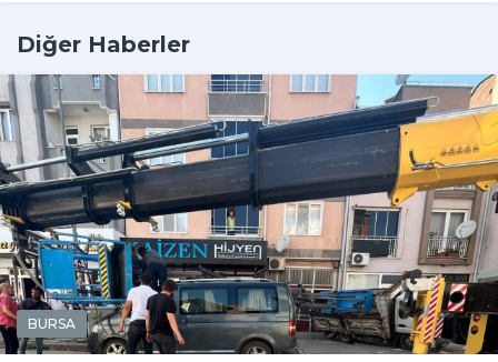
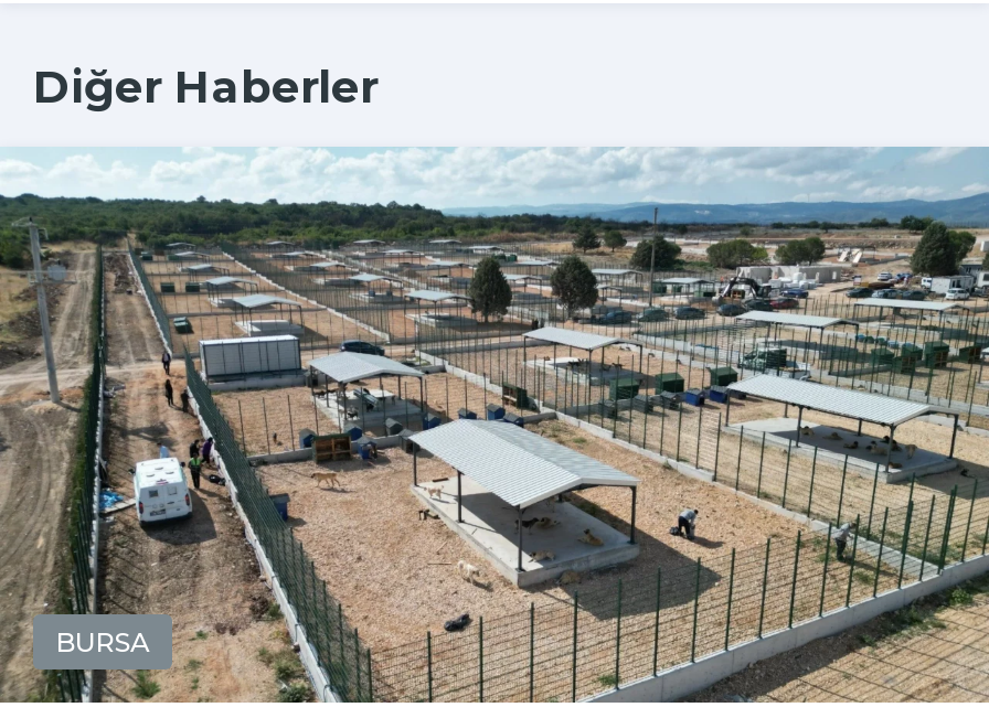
- [image]
+ [image]
